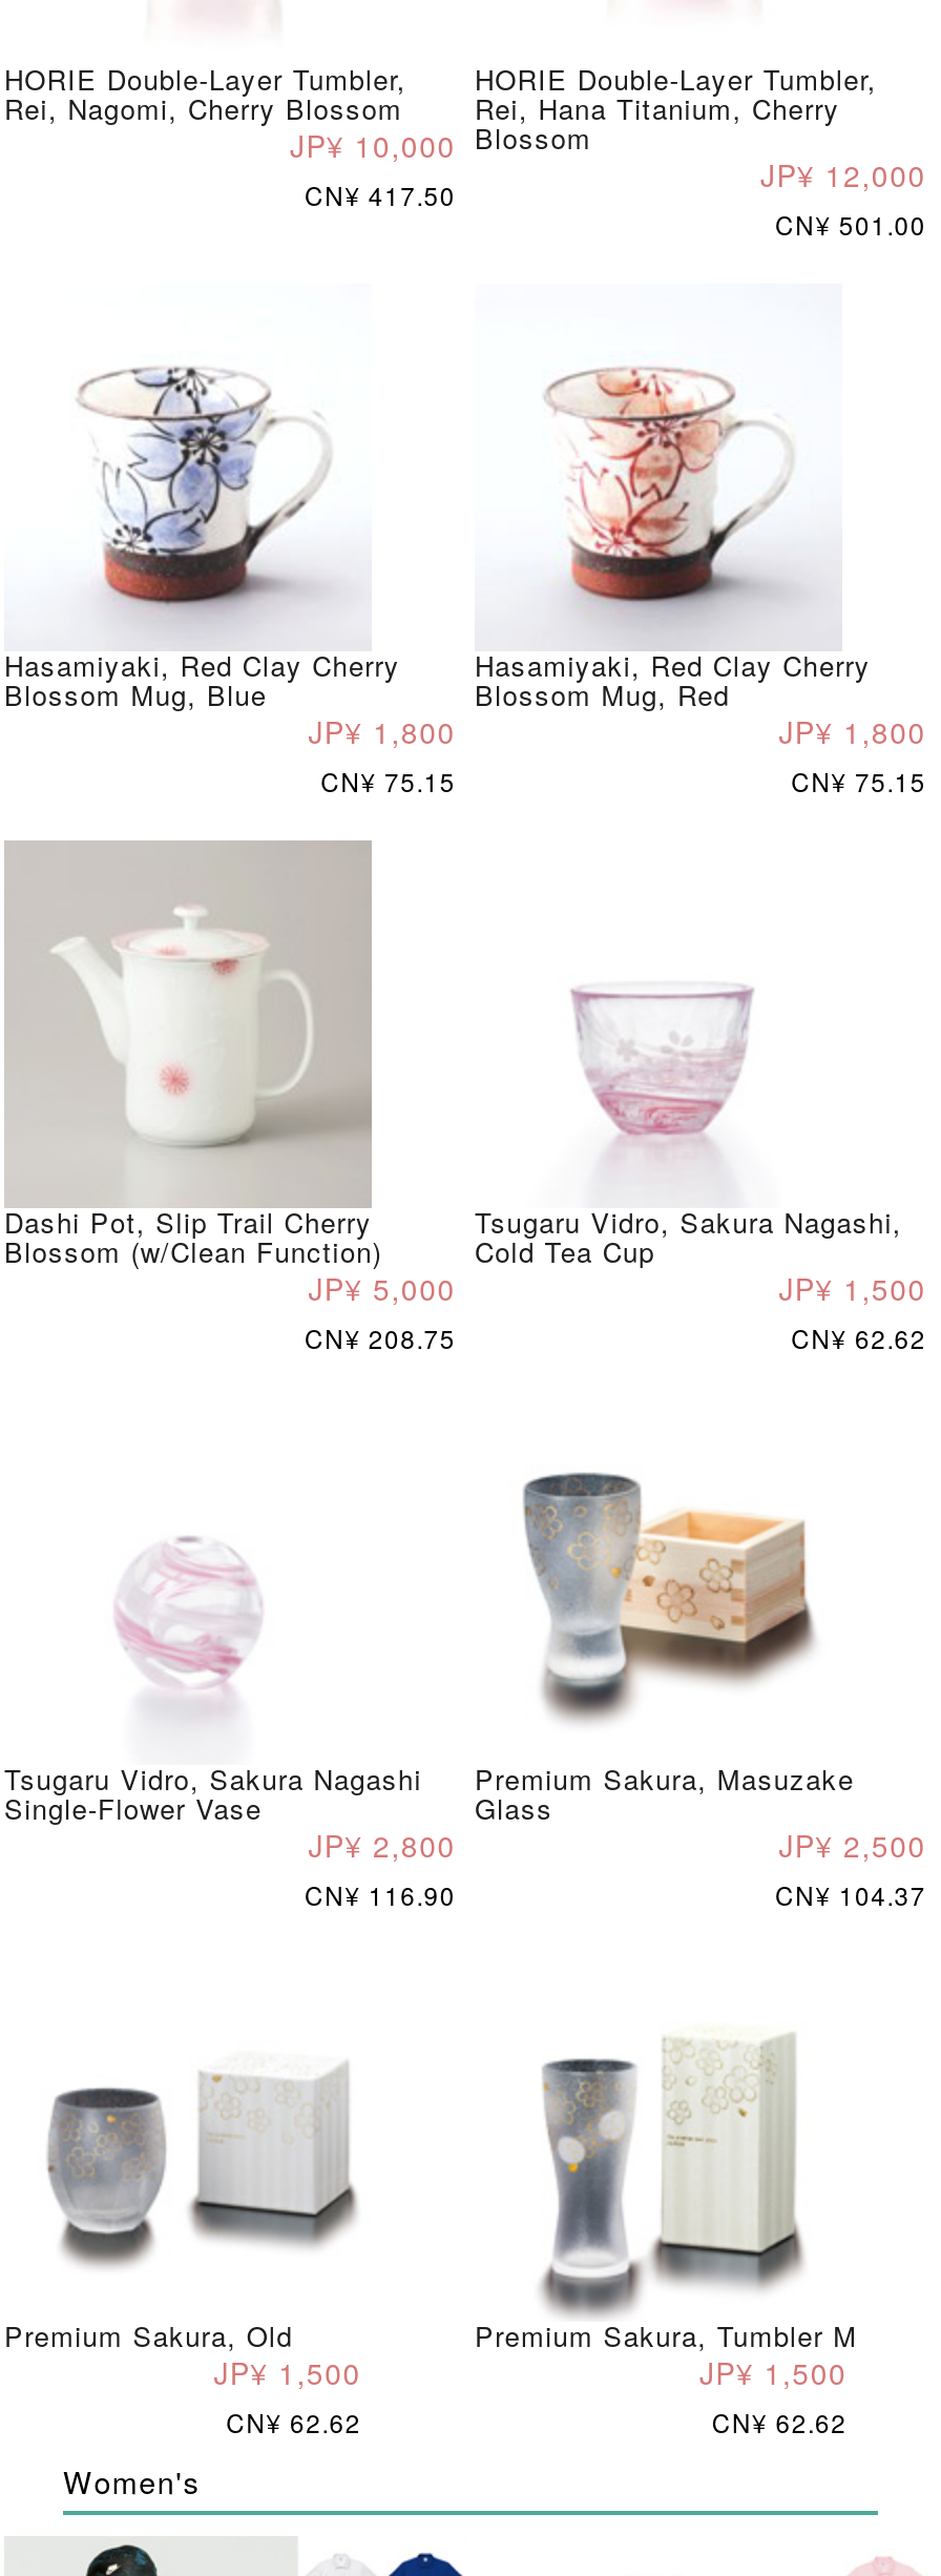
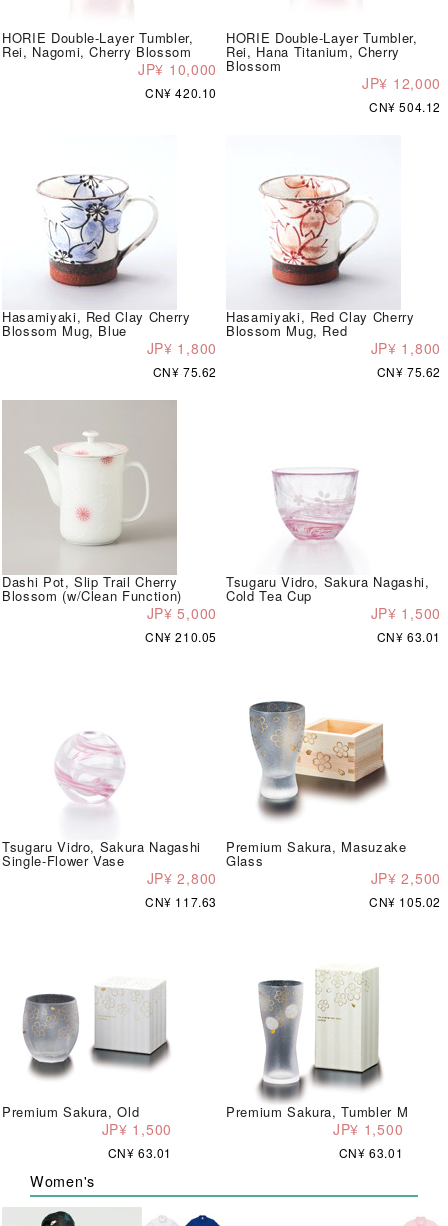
- CN¥ 417.50
+ CN¥ 420.10

- CN¥ 501.00
+ CN¥ 504.12

- CN¥ 75.15
+ CN¥ 75.62

- CN¥ 75.15
+ CN¥ 75.62

- CN¥ 208.75
+ CN¥ 210.05

- CN¥ 62.62
+ CN¥ 63.01

- CN¥ 116.90
+ CN¥ 117.63

- CN¥ 104.37
+ CN¥ 105.02

- CN¥ 62.62
+ CN¥ 63.01

- CN¥ 62.62
+ CN¥ 63.01
